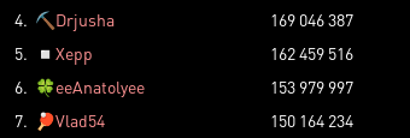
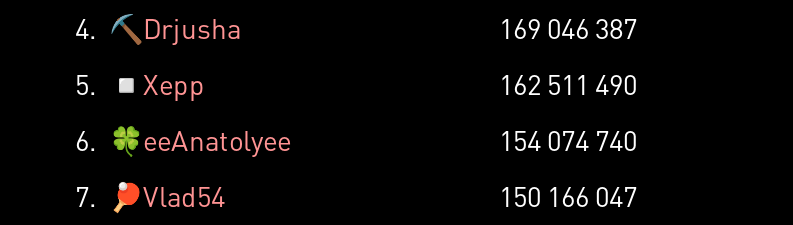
- 162 459 516
+ 162 511 490

- 153 979 997
+ 154 074 740

- 150 164 234
+ 150 166 047
